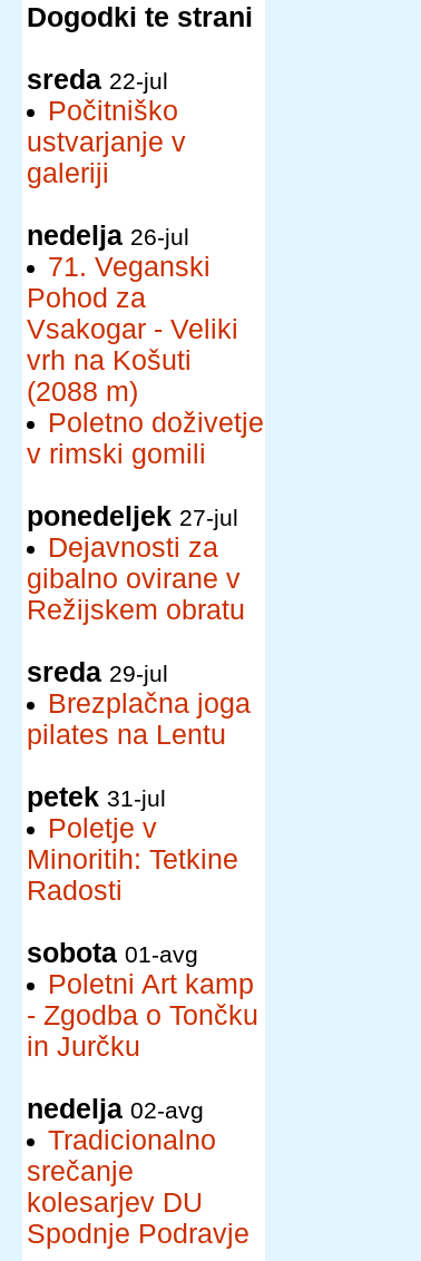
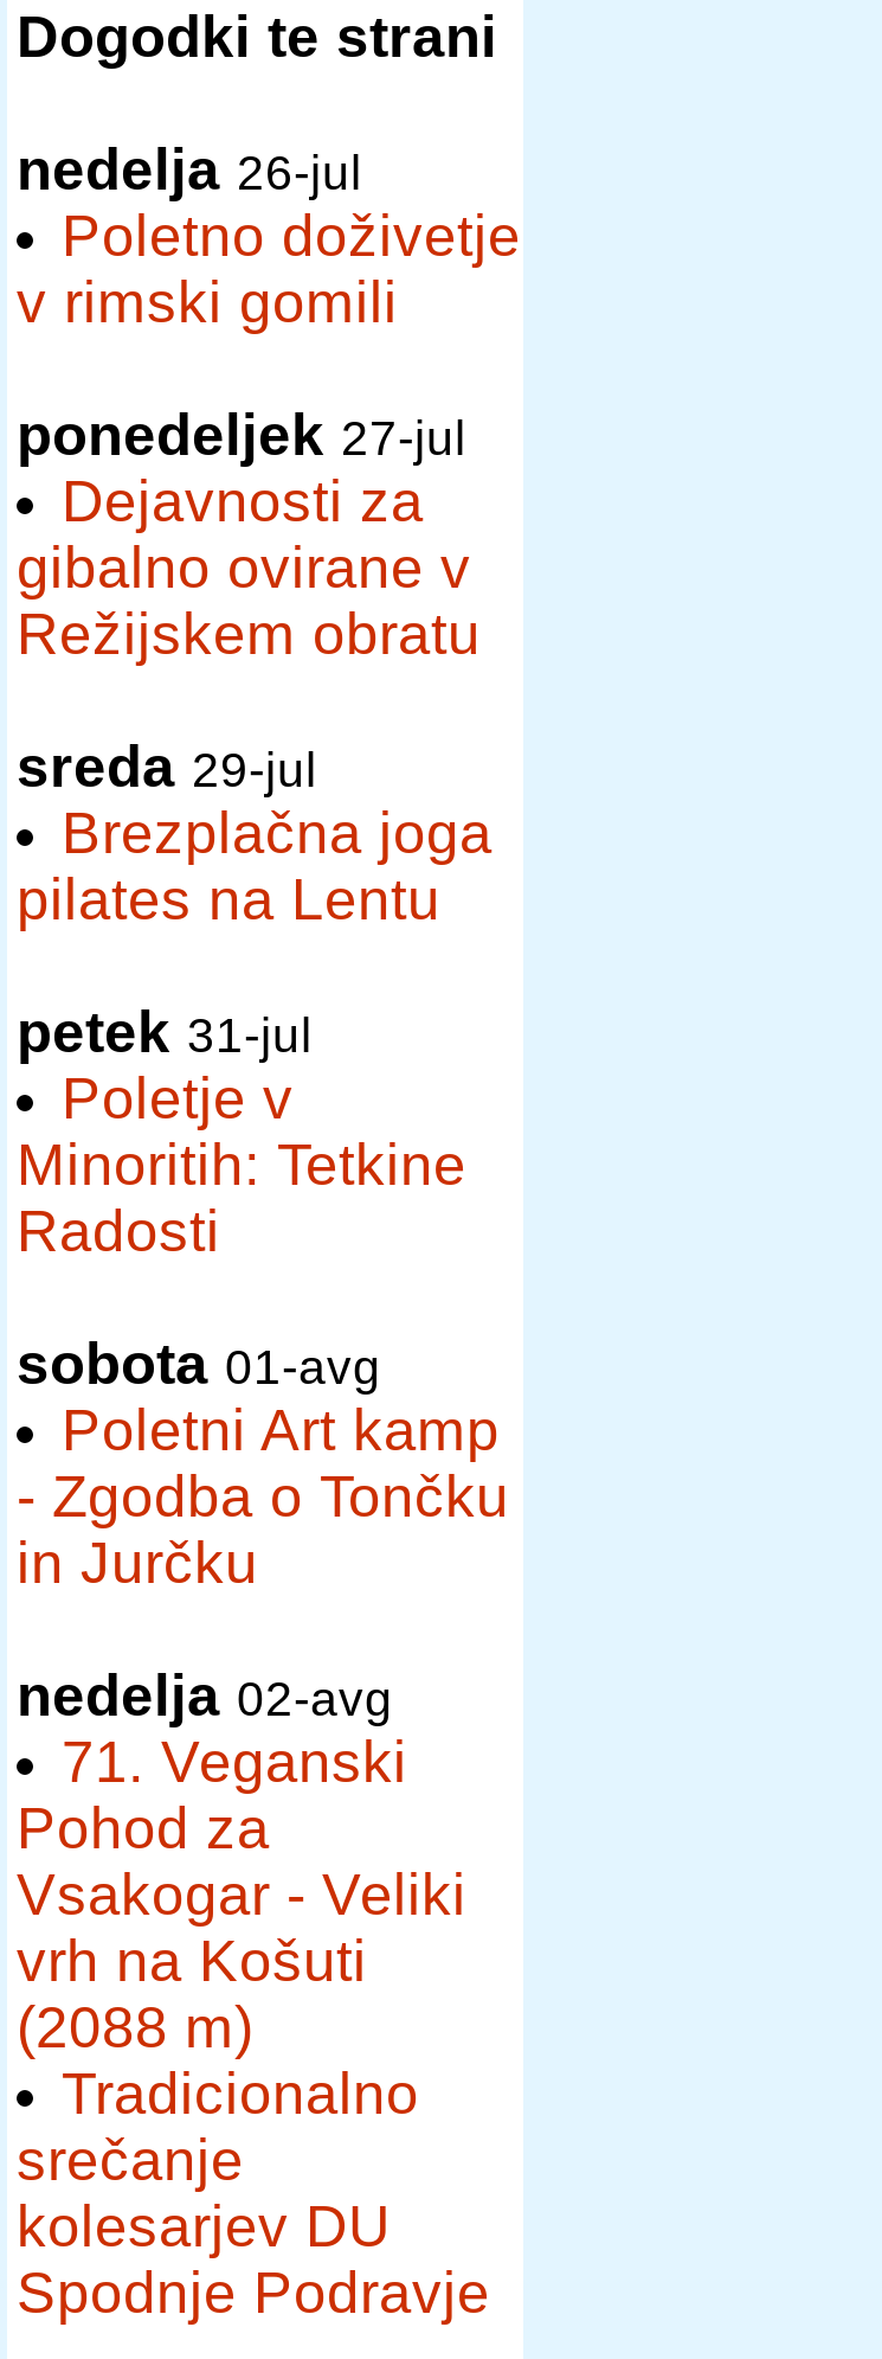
- sreda 22-jul
- Počitniško
- ustvarjanje v
- galeriji

moved down: 71. Veganski | Pohod za | Vsakogar - Veliki | vrh na Košuti | (2088 m)

moved up: Poletno doživetje | v rimski gomili | ponedeljek 27-jul | ... | in Jurčku | nedelja 02-avg
